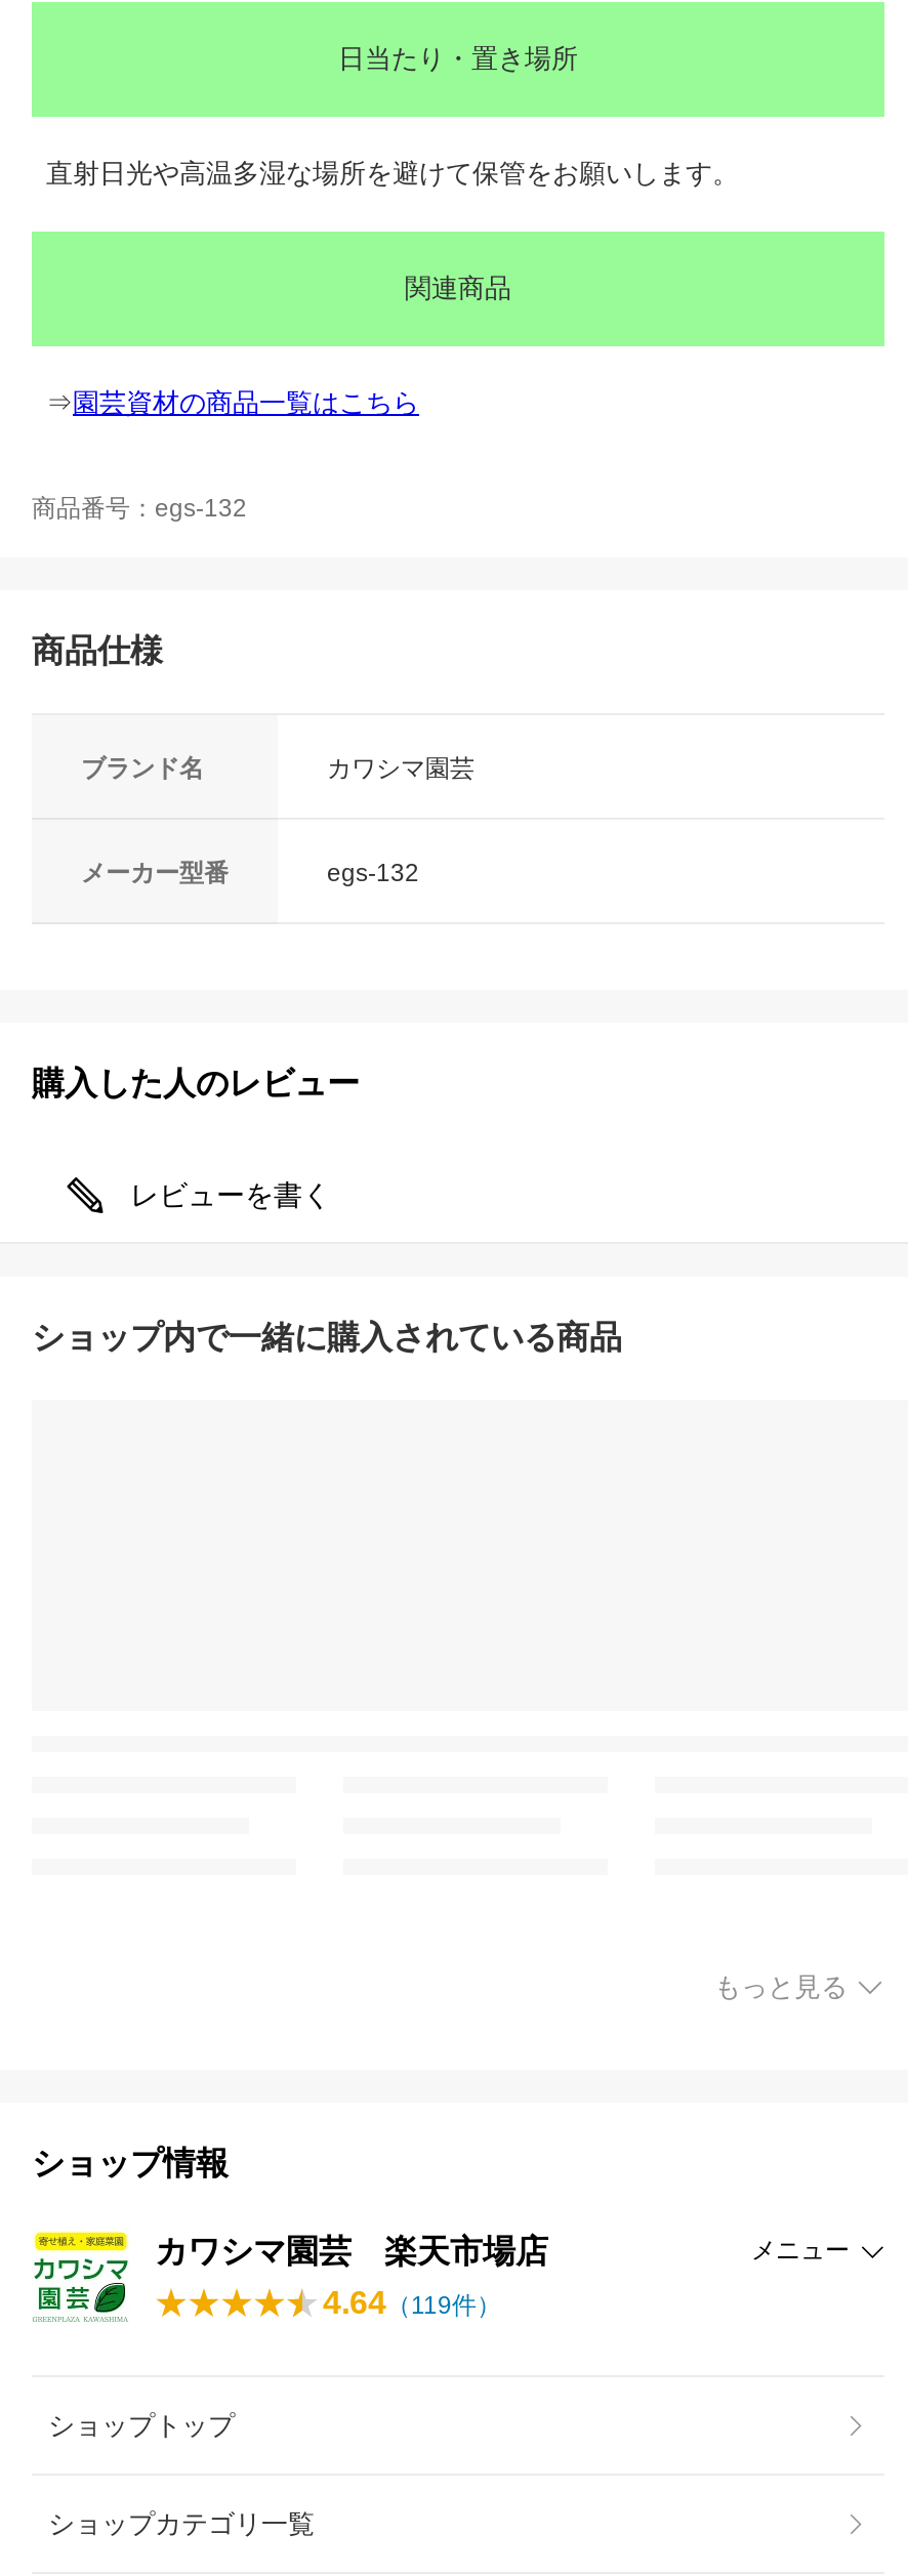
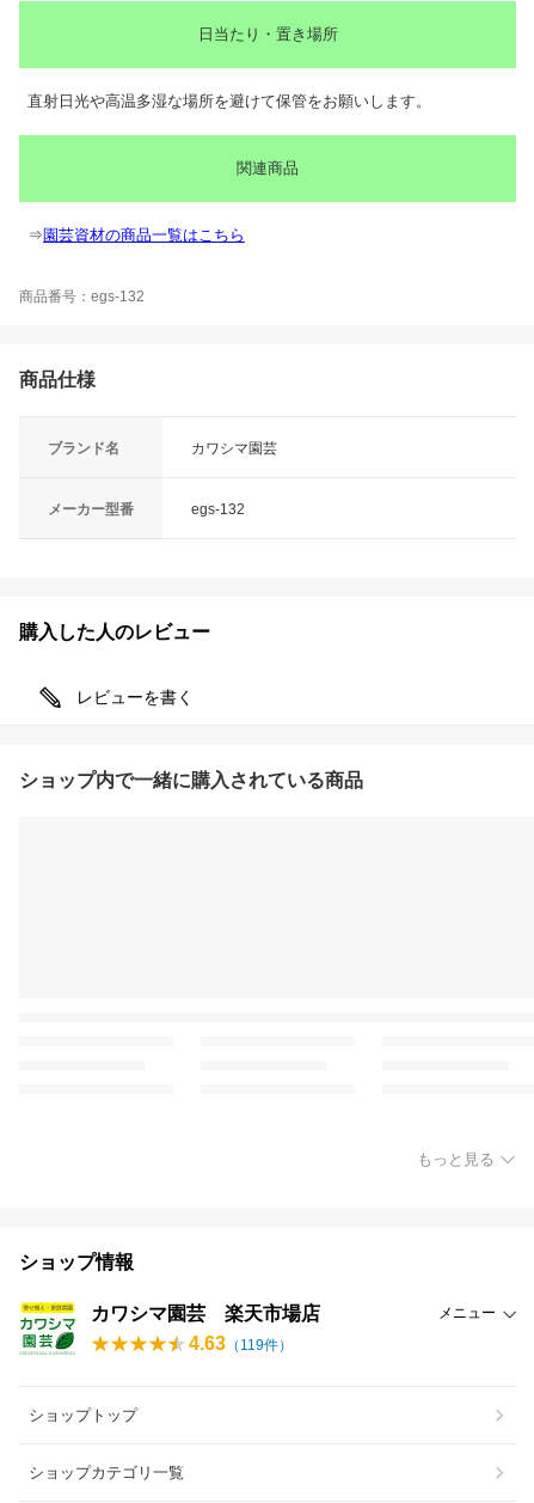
- 4.64（119件）
+ 4.63（119件）
